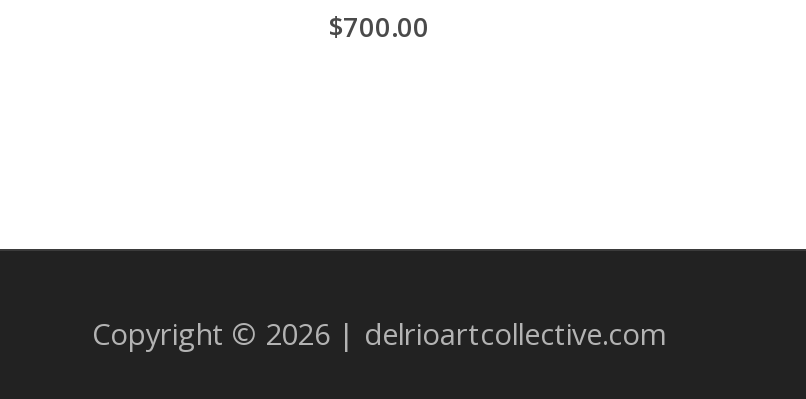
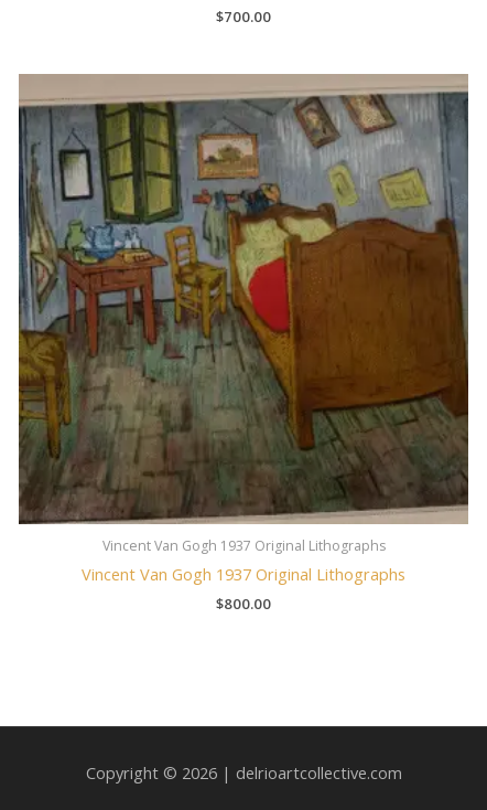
+ [image]
+ Vincent Van Gogh 1937 Original Lithographs
+ Vincent Van Gogh 1937 Original Lithographs
+ $800.00
